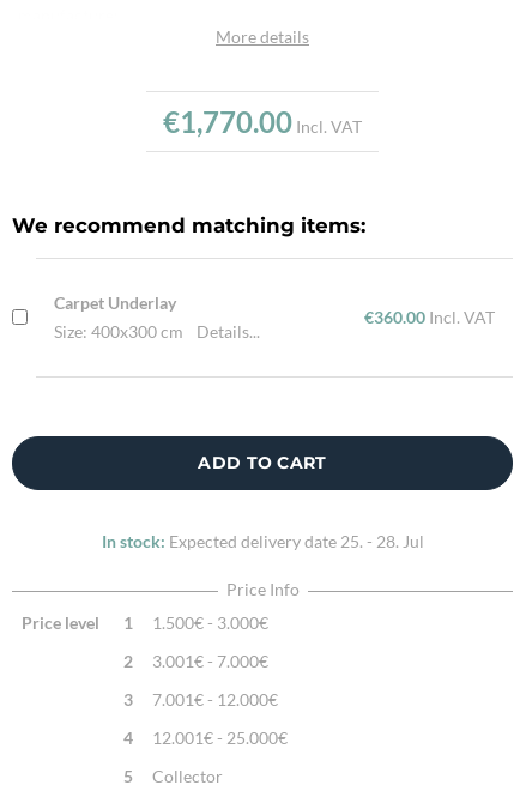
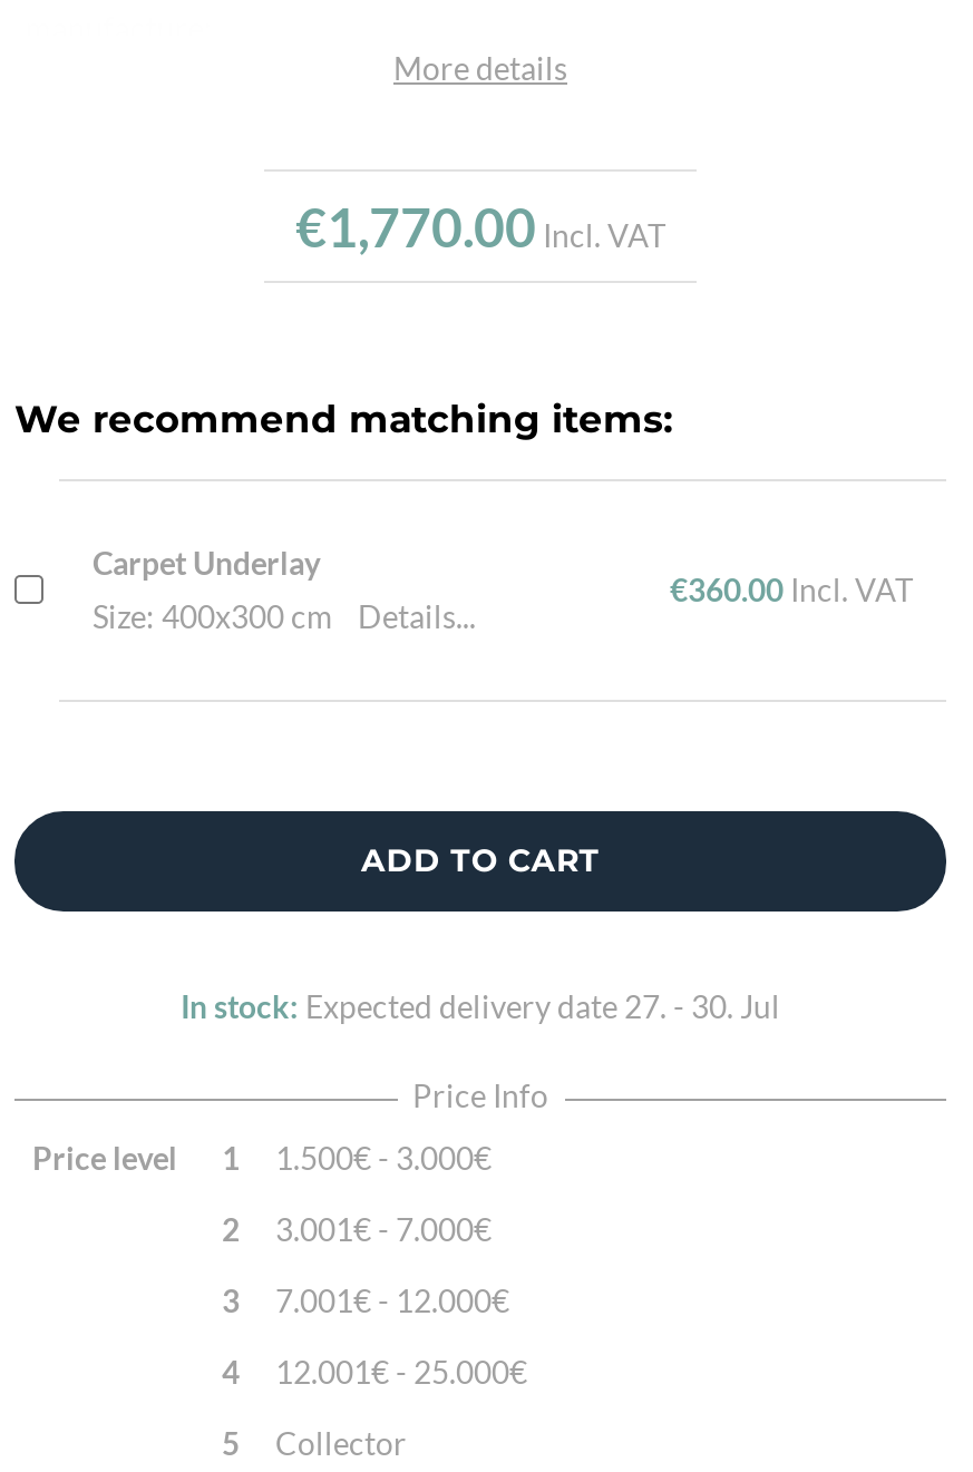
- In stock: Expected delivery date 25. - 28. Jul
+ In stock: Expected delivery date 27. - 30. Jul
